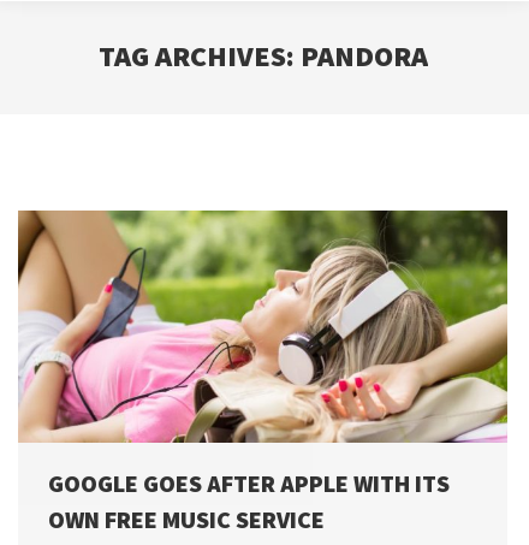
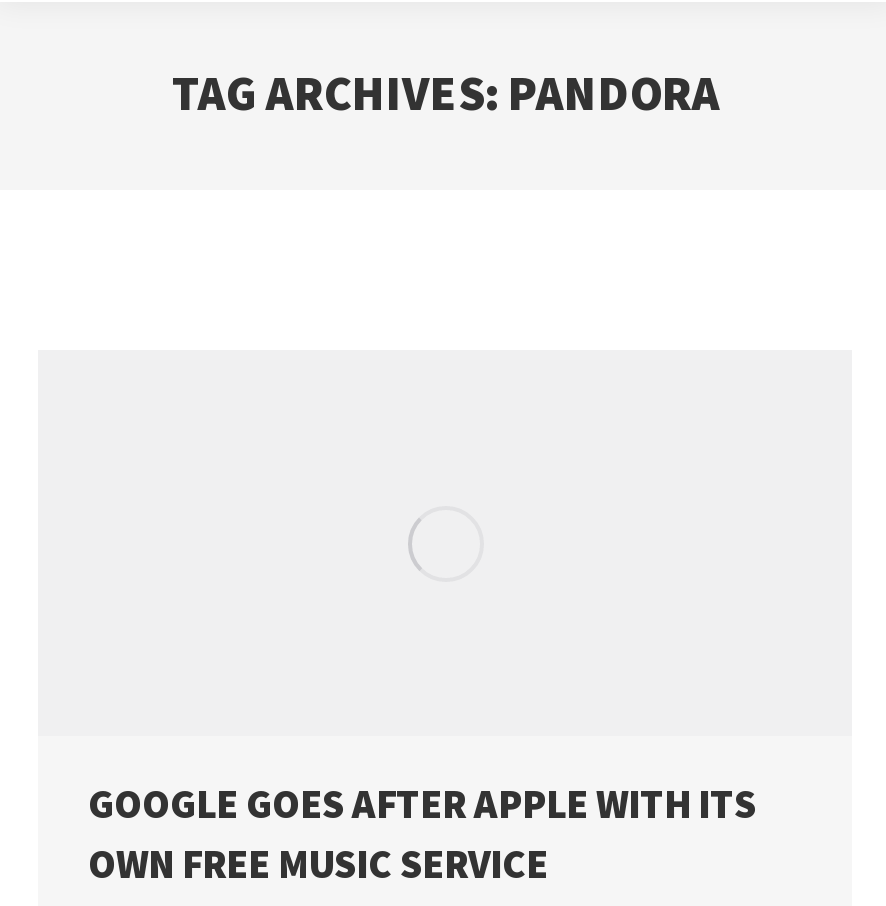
- [image]
